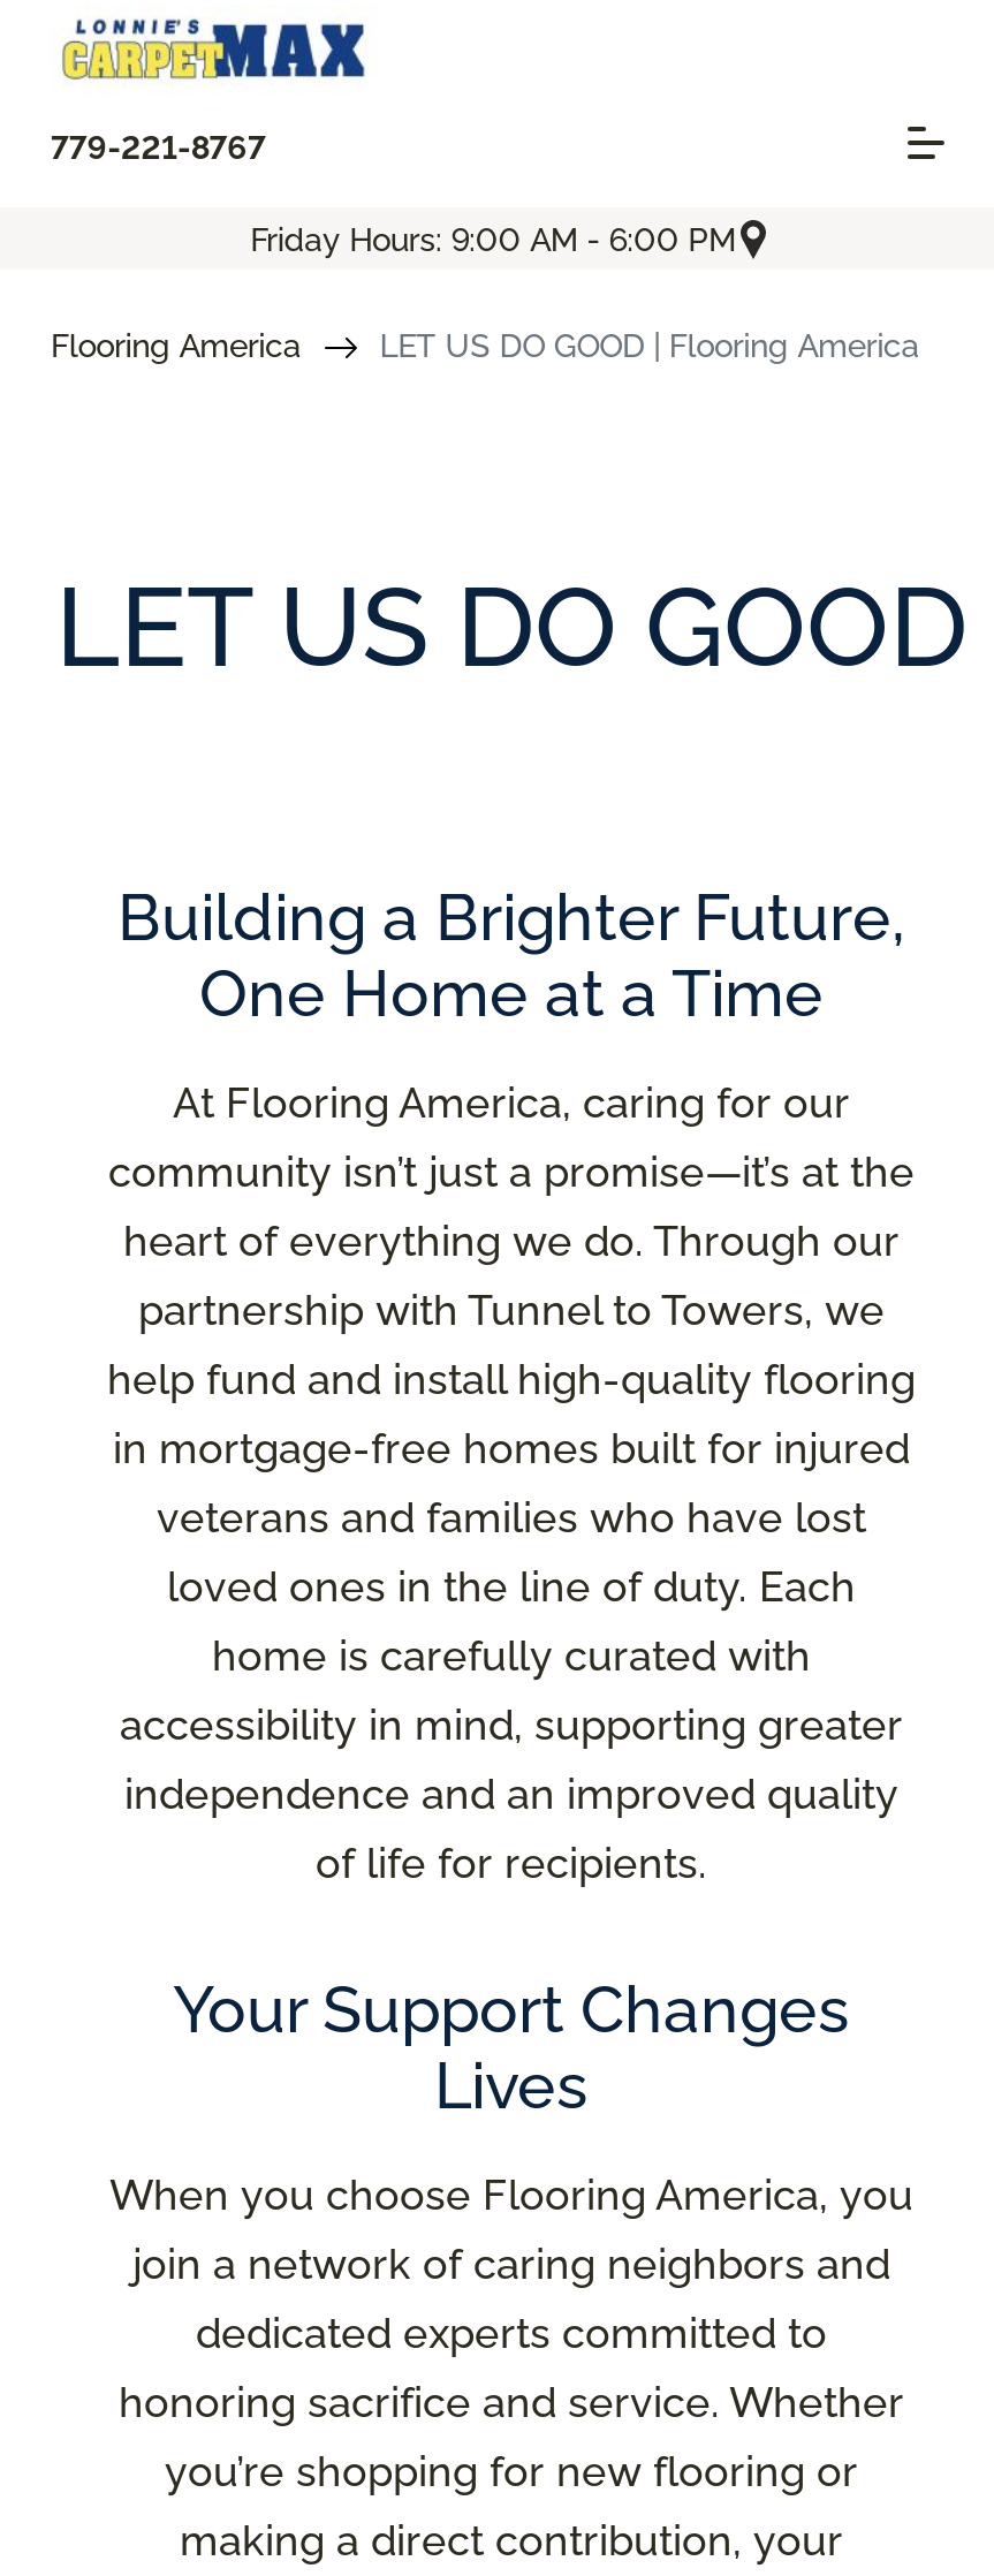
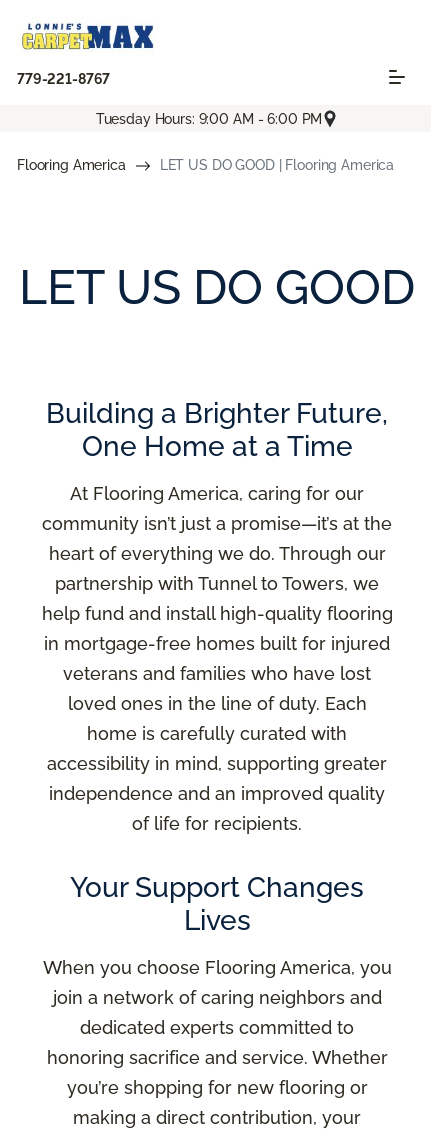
- Friday Hours: 9:00 AM - 6:00 PM
+ Tuesday Hours: 9:00 AM - 6:00 PM
